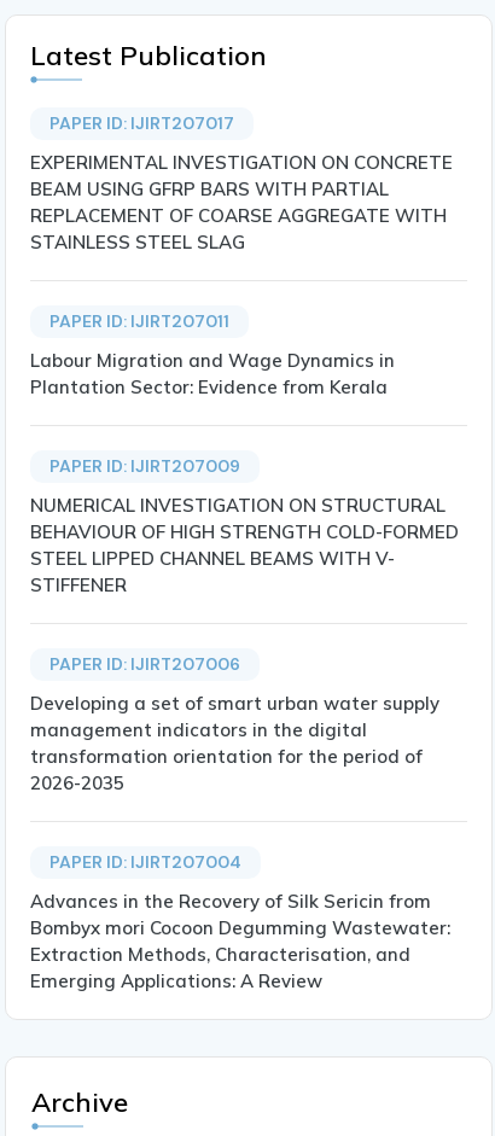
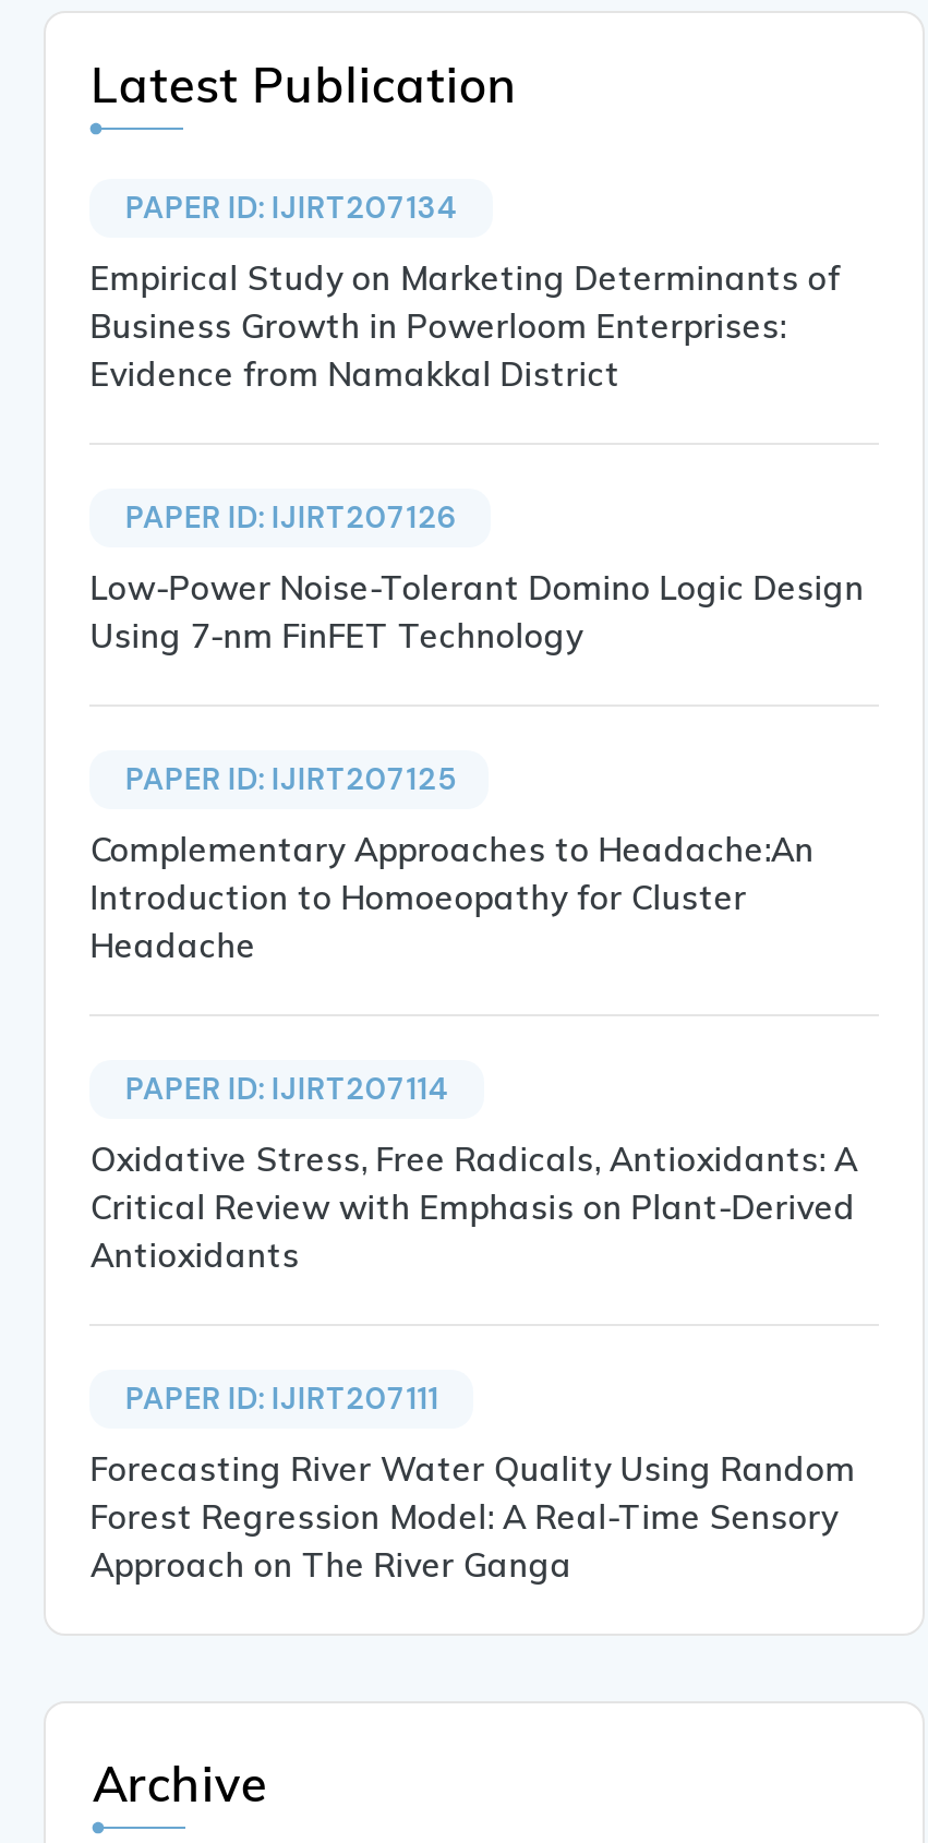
- PAPER ID: IJIRT207017
+ PAPER ID: IJIRT207134

- EXPERIMENTAL INVESTIGATION ON CONCRETE
- BEAM USING GFRP BARS WITH PARTIAL
- REPLACEMENT OF COARSE AGGREGATE WITH
- STAINLESS STEEL SLAG
+ Empirical Study on Marketing Determinants of
+ Business Growth in Powerloom Enterprises:
+ Evidence from Namakkal District

- PAPER ID: IJIRT207011
+ PAPER ID: IJIRT207126

- Labour Migration and Wage Dynamics in
- Plantation Sector: Evidence from Kerala
+ Low-Power Noise-Tolerant Domino Logic Design
+ Using 7-nm FinFET Technology

- PAPER ID: IJIRT207009
+ PAPER ID: IJIRT207125

- NUMERICAL INVESTIGATION ON STRUCTURAL
- BEHAVIOUR OF HIGH STRENGTH COLD-FORMED
- STEEL LIPPED CHANNEL BEAMS WITH V-
- STIFFENER
+ Complementary Approaches to Headache:An
+ Introduction to Homoeopathy for Cluster
+ Headache

- PAPER ID: IJIRT207006
+ PAPER ID: IJIRT207114

- Developing a set of smart urban water supply
- management indicators in the digital
- transformation orientation for the period of
- 2026-2035
+ Oxidative Stress, Free Radicals, Antioxidants: A
+ Critical Review with Emphasis on Plant-Derived
+ Antioxidants

- PAPER ID: IJIRT207004
+ PAPER ID: IJIRT207111

- Advances in the Recovery of Silk Sericin from
- Bombyx mori Cocoon Degumming Wastewater:
- Extraction Methods, Characterisation, and
- Emerging Applications: A Review
+ Forecasting River Water Quality Using Random
+ Forest Regression Model: A Real-Time Sensory
+ Approach on The River Ganga
